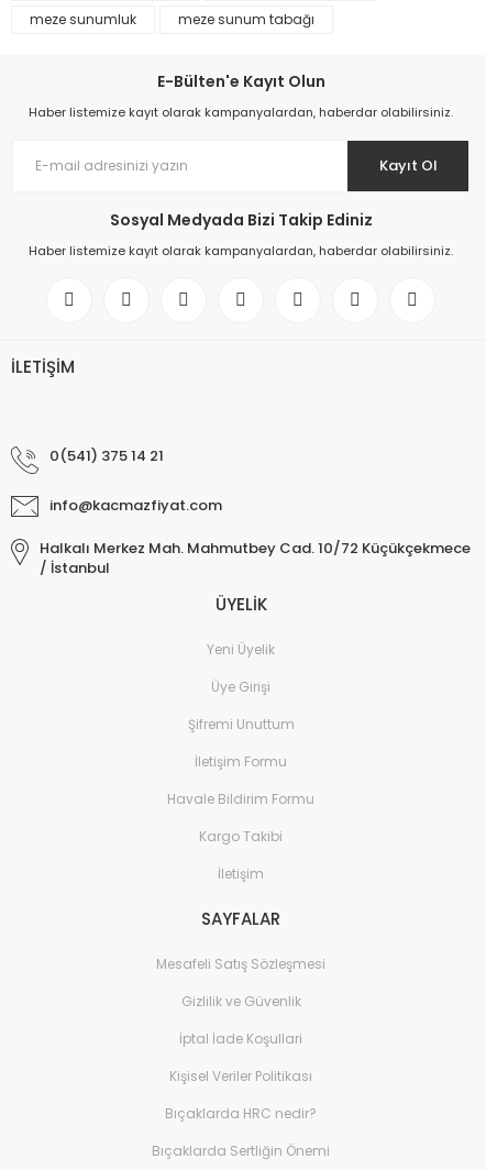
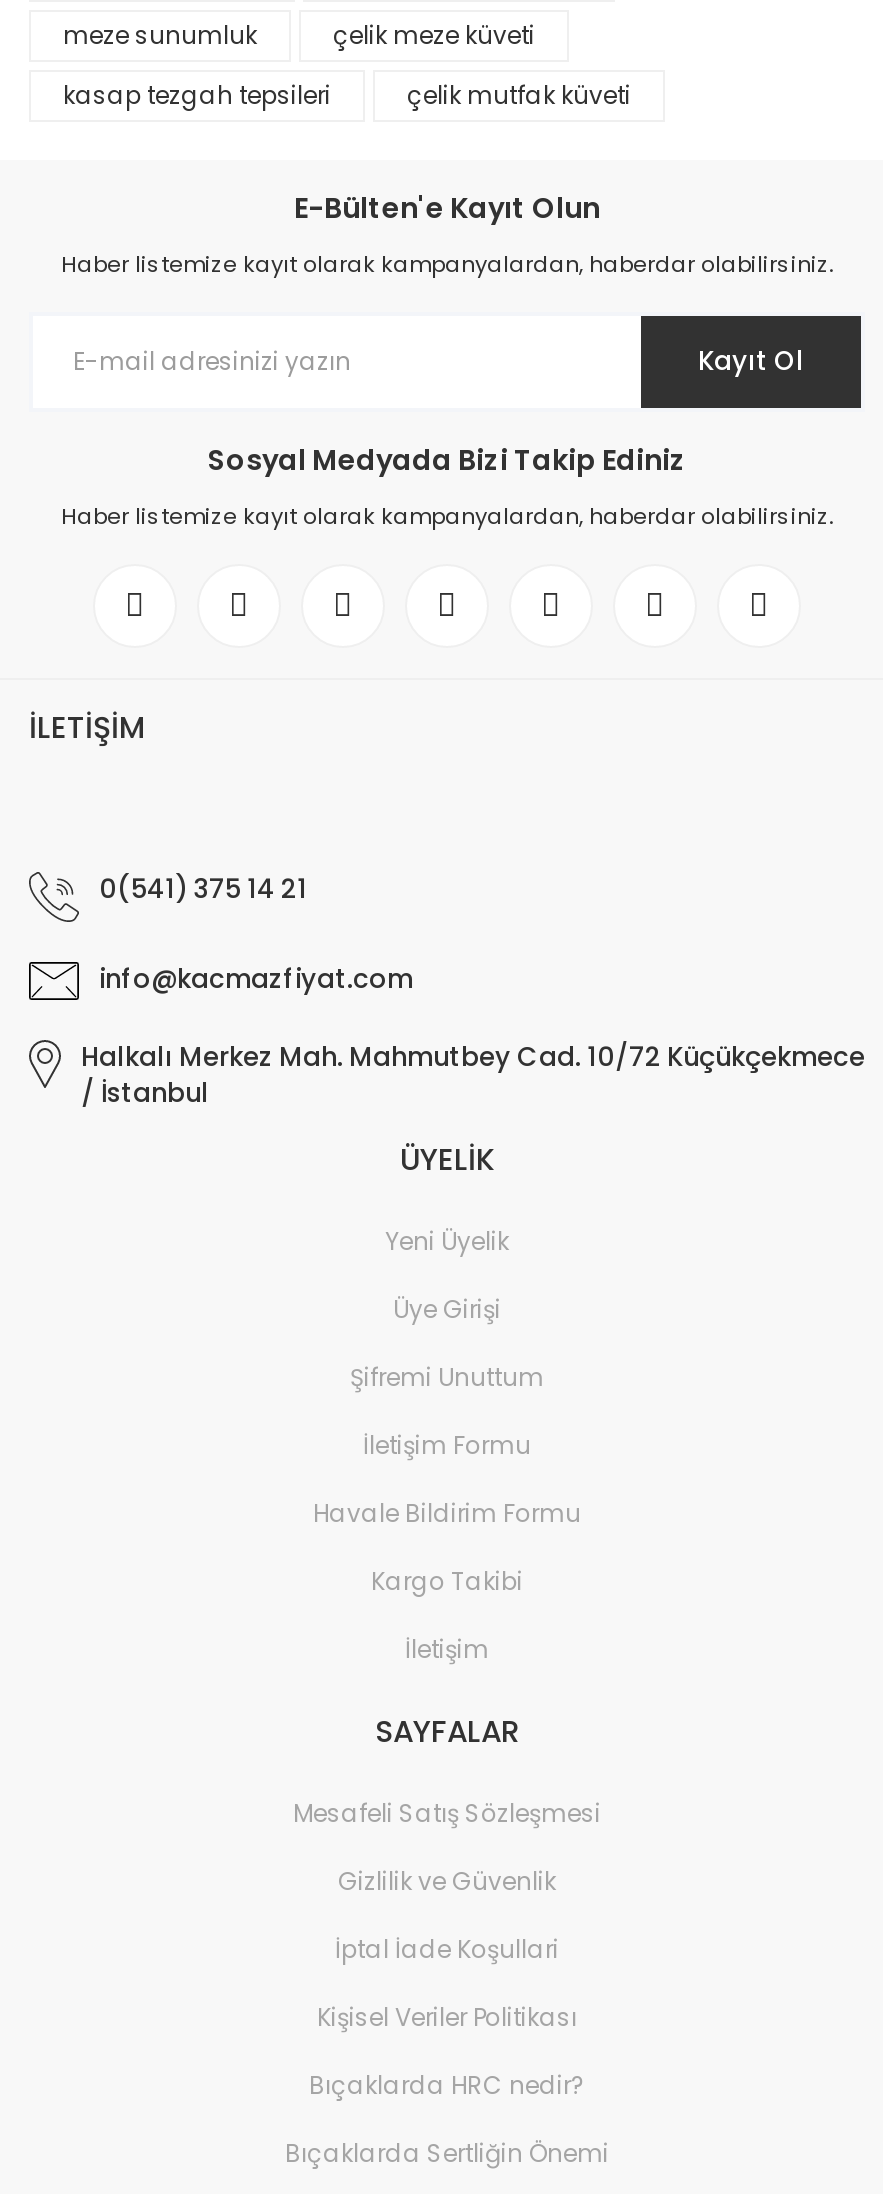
- meze sunum tabağı
+ çelik meze küveti
+ kasap tezgah tepsileri
+ çelik mutfak küveti
